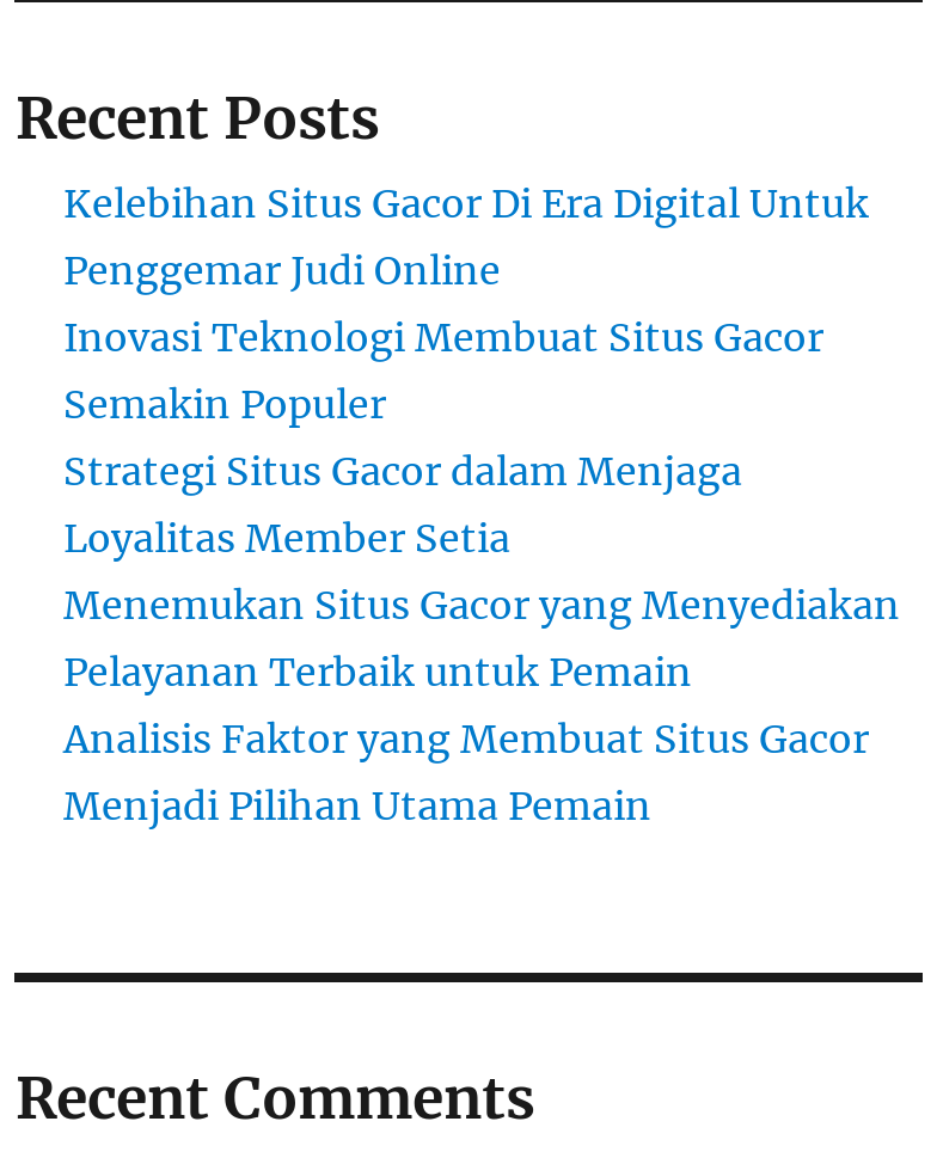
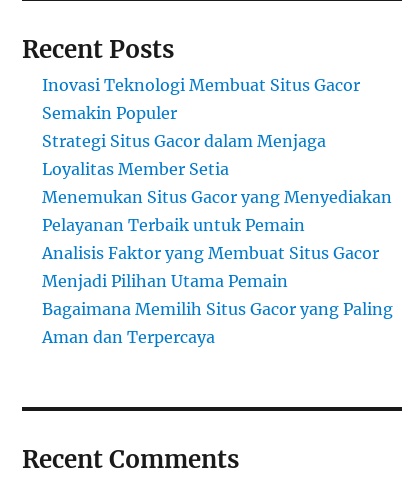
- Kelebihan Situs Gacor Di Era Digital Untuk
- Penggemar Judi Online

moved up: Inovasi Teknologi Membuat Situs Gacor | Semakin Populer | Strategi Situs Gacor dalam Menjaga | Loyalitas Member Setia | Menemukan Situs Gacor yang Menyediakan | Pelayanan Terbaik untuk Pemain | Analisis Faktor yang Membuat Situs Gacor | Menjadi Pilihan Utama Pemain

+ Bagaimana Memilih Situs Gacor yang Paling
+ Aman dan Terpercaya
